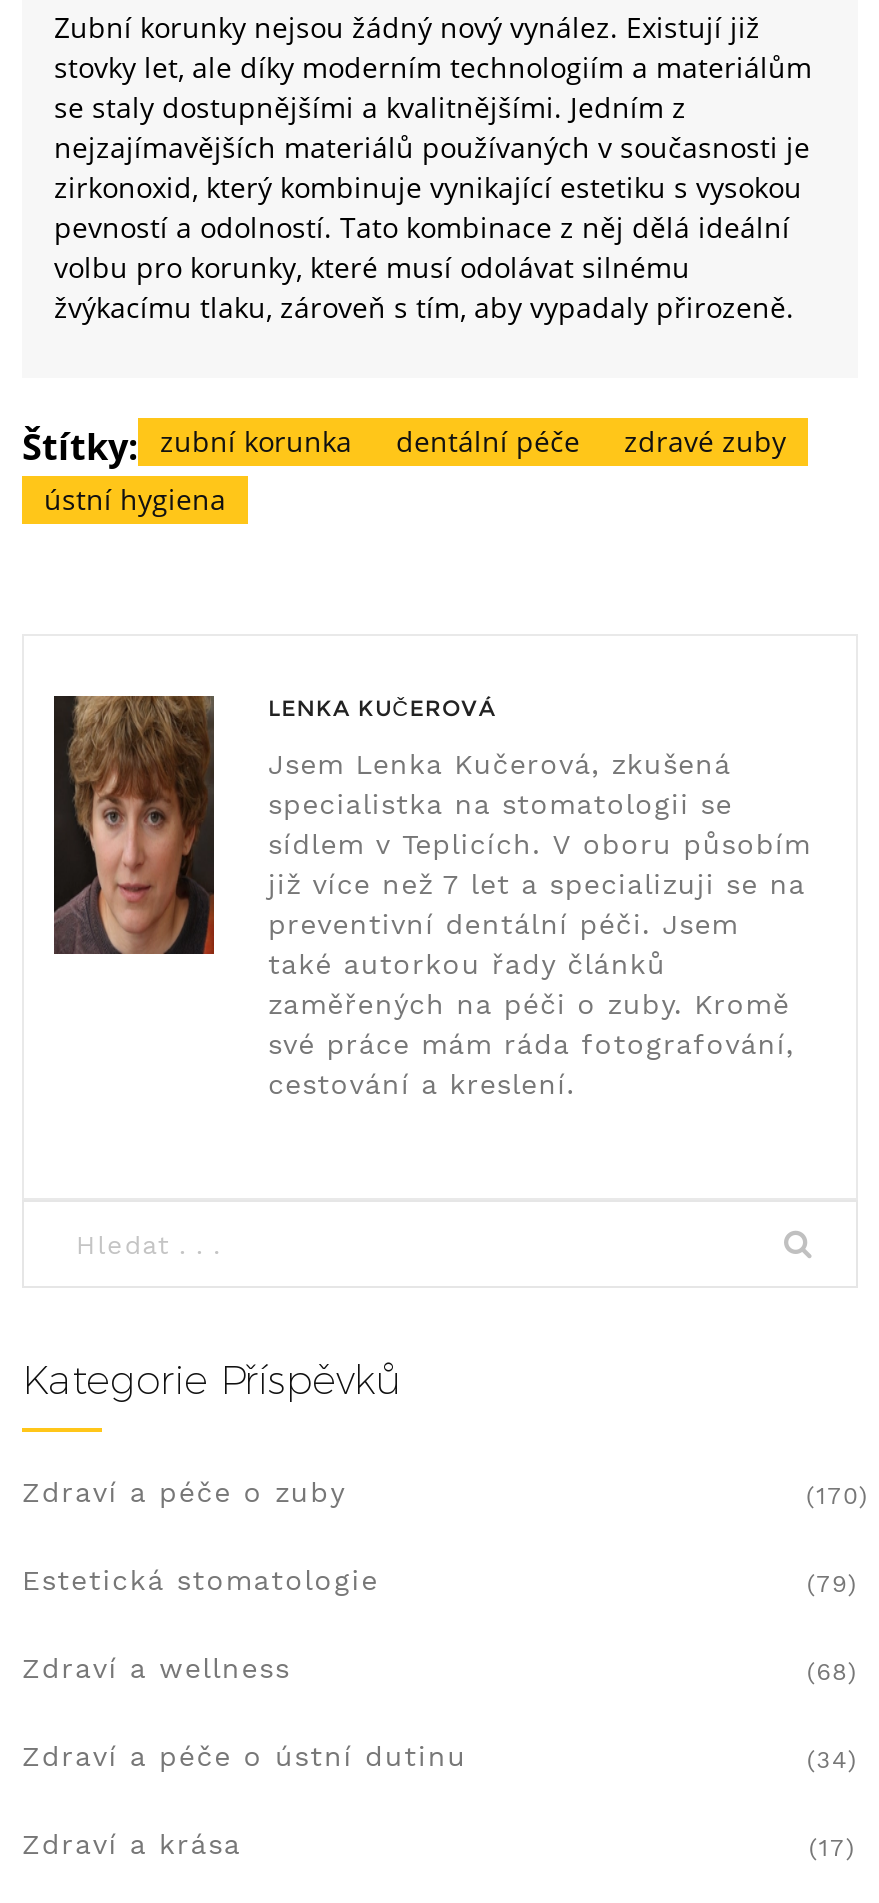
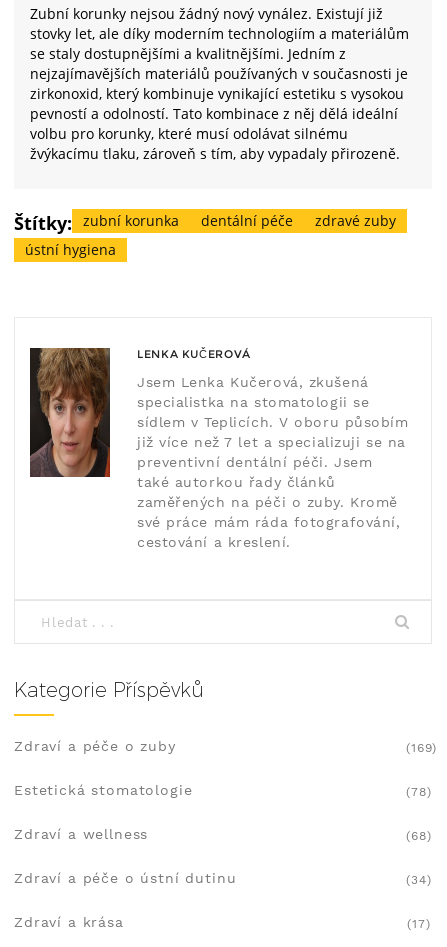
- (170)
+ (169)

- (79)
+ (78)
